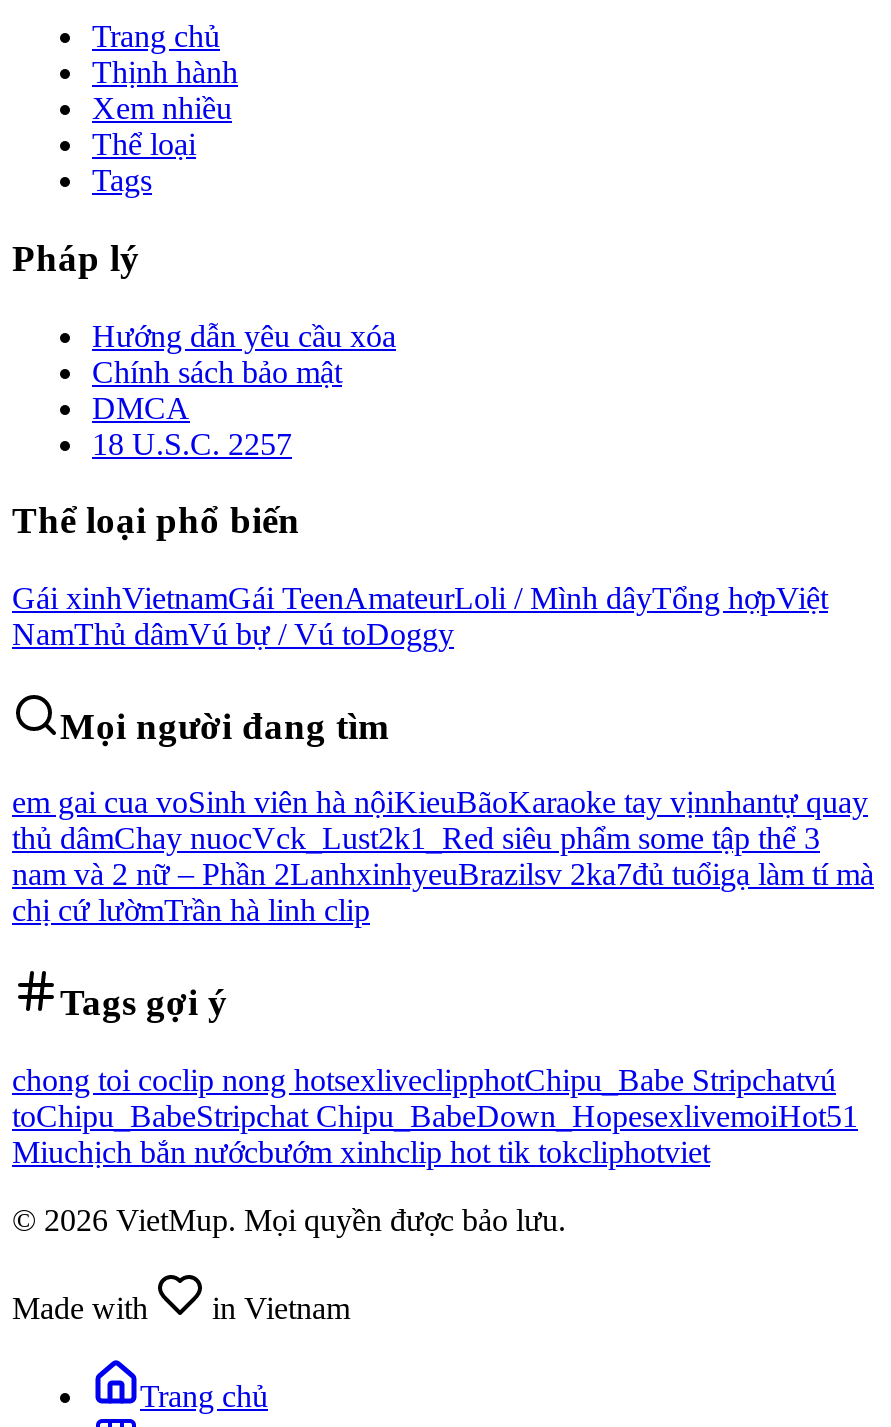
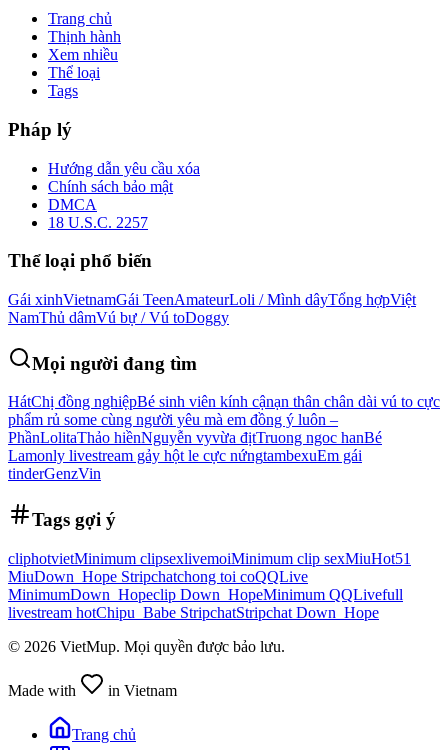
- em gai cua voSinh viên hà nộiKieuBãoKaraoke tay vịnnhantự quay
- thủ dâmChay nuocVck_Lust2k1_Red siêu phẩm some tập thể 3
- nam và 2 nữ – Phần 2LanhxinhyeuBrazilsv 2ka7đủ tuổigạ làm tí mà
- chị cứ lườmTrần hà linh clip
+ HátChị đồng nghiệpBé sinh viên kính cậnạn thân chân dài vú to cực
+ phẩm rủ some cùng người yêu mà em đồng ý luôn –
+ PhầnLolitaThảo hiềnNguyễn vyvừa địtTruong ngoc hanBé
+ Lamonly livestream gảy hột le cực nứngtambexuEm gái
+ tinderGenzVin

- chong toi coclip nong hotsexliveclipphotChipu_Babe Stripchatvú
- toChipu_BabeStripchat Chipu_BabeDown_HopesexlivemoiHot51
- Miuchịch bắn nướcbướm xinhclip hot tik tokcliphotviet
+ cliphotvietMinimum clipsexlivemoiMinimum clip sexMiuHot51
+ MiuDown_Hope Stripchatchong toi coQQLive
+ MinimumDown_Hopeclip Down_HopeMinimum QQLivefull
+ livestream hotChipu_Babe StripchatStripchat Down_Hope
